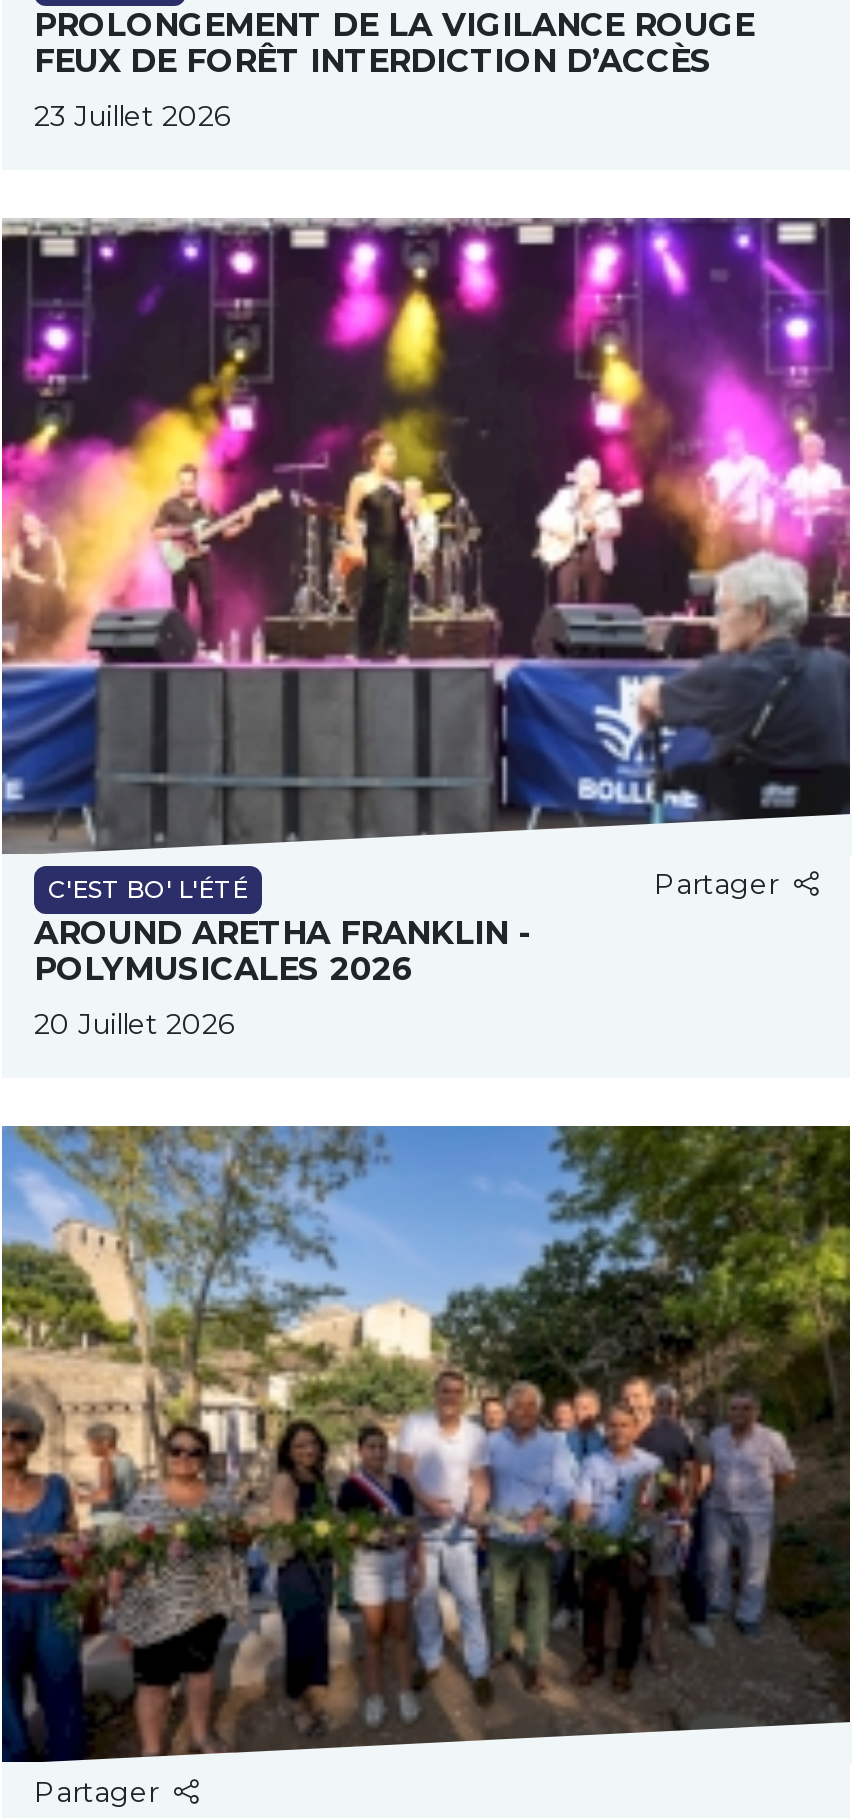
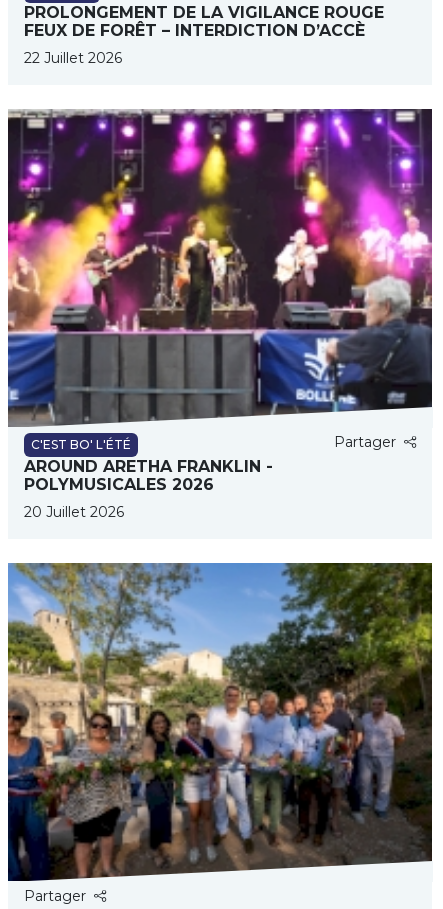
- FEUX DE FORÊT INTERDICTION D’ACCÈS
+ FEUX DE FORÊT – INTERDICTION D’ACCÈ

- 23 Juillet 2026
+ 22 Juillet 2026
